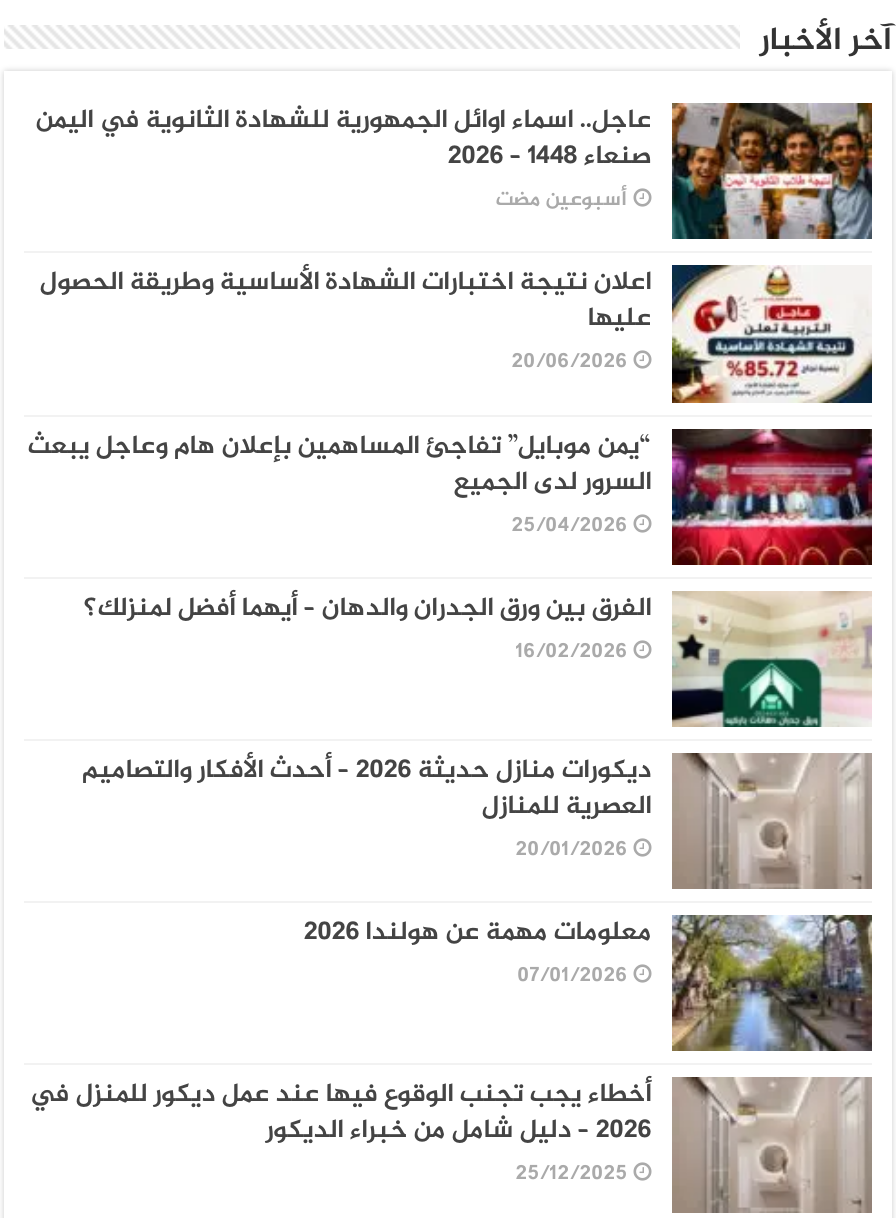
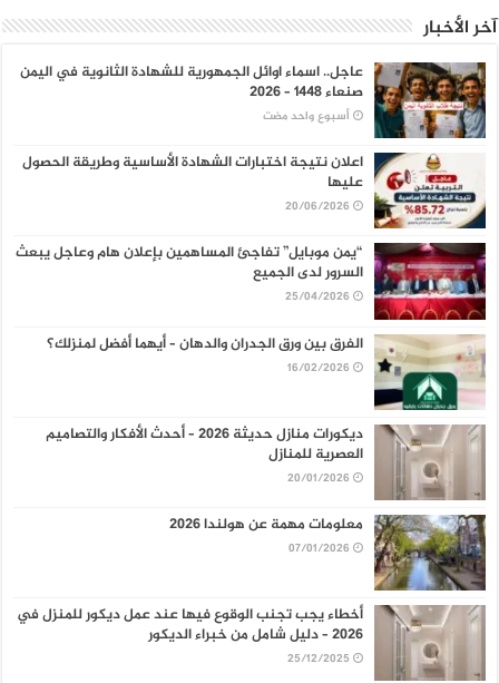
- أسبوعين مضت
+ أسبوع واحد مضت
